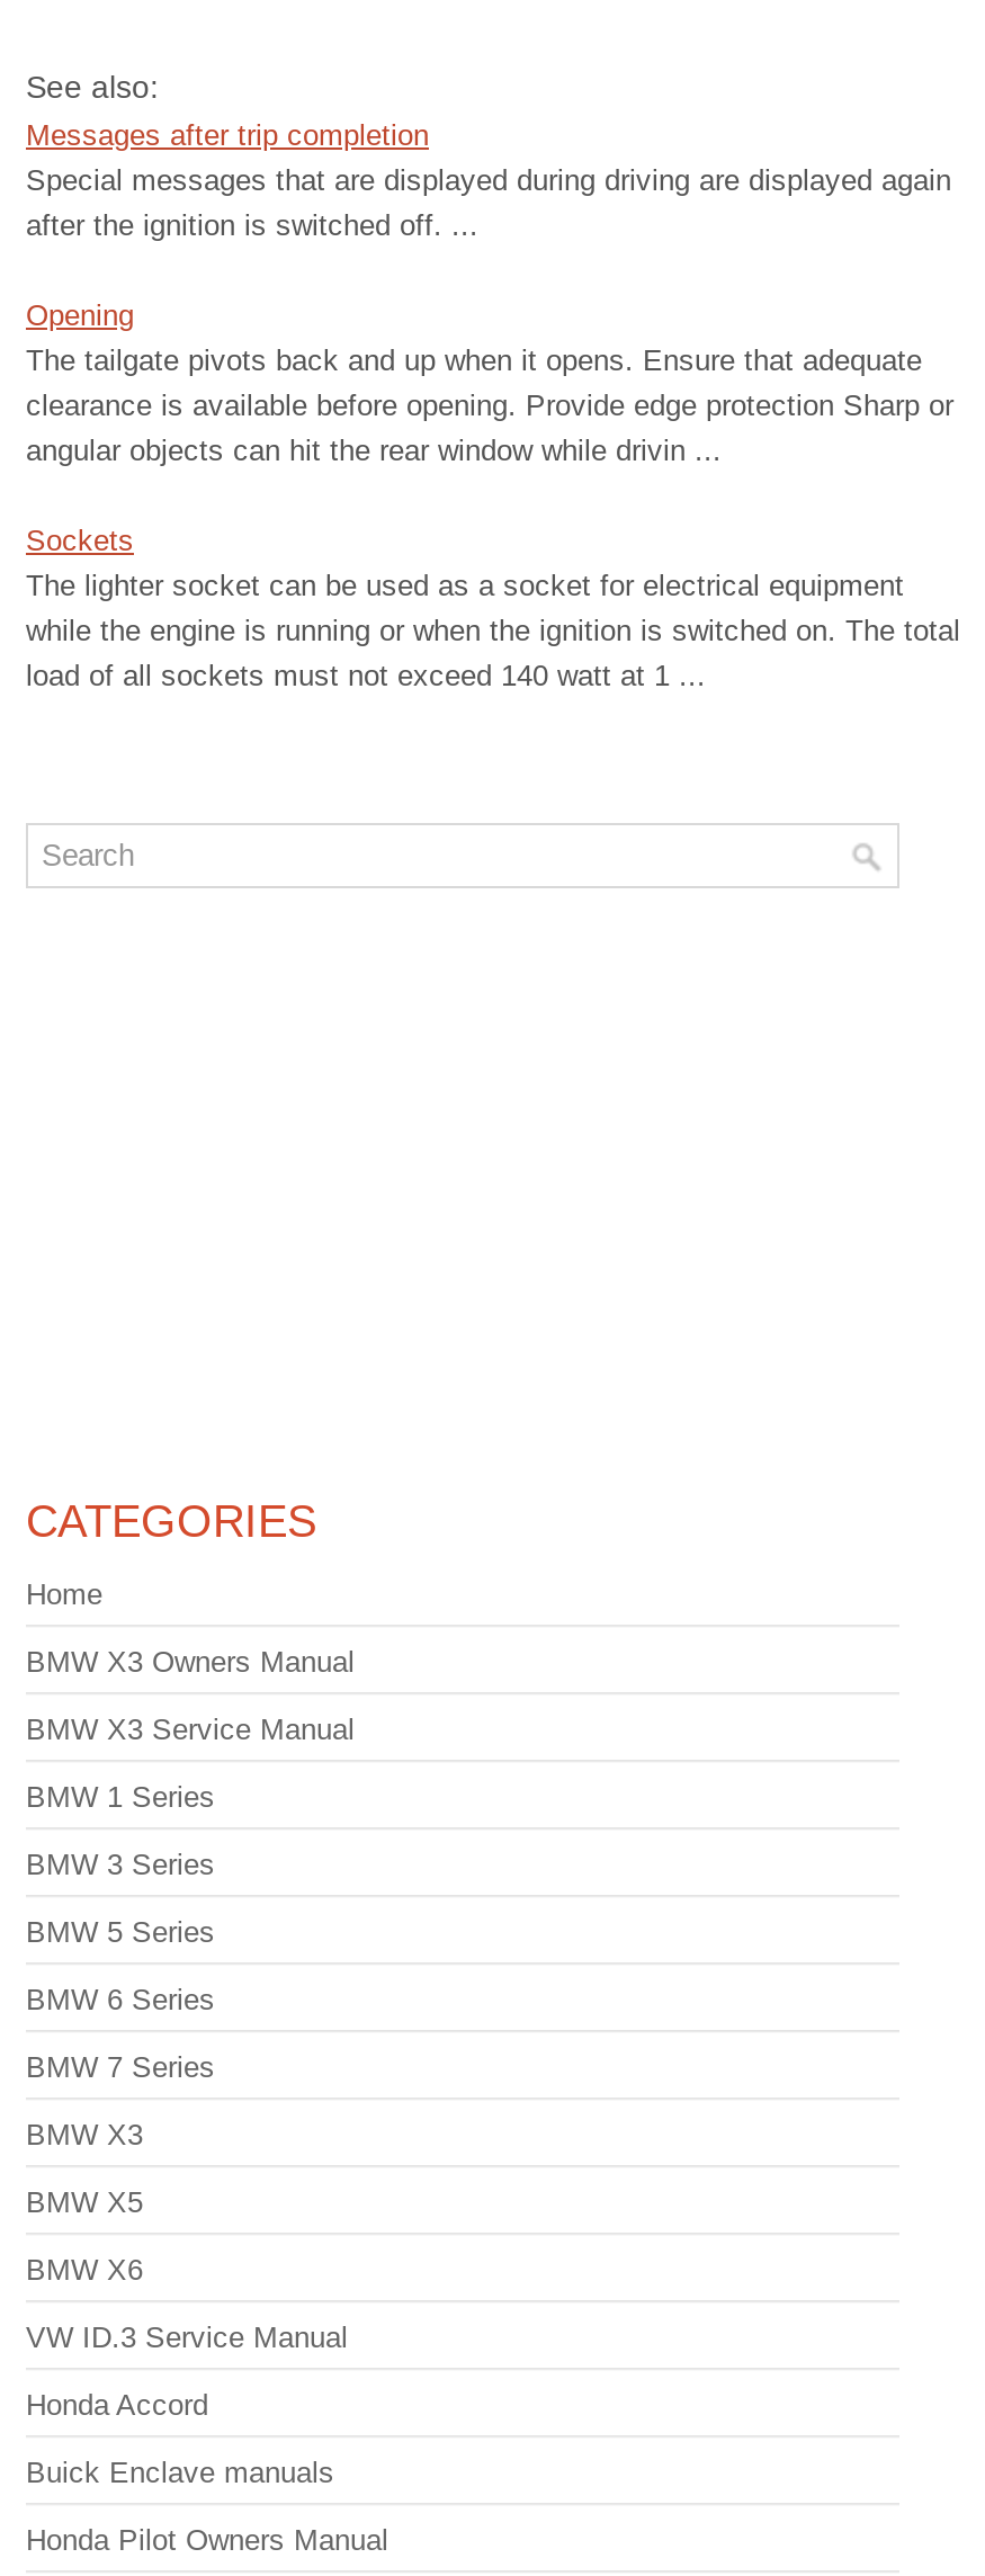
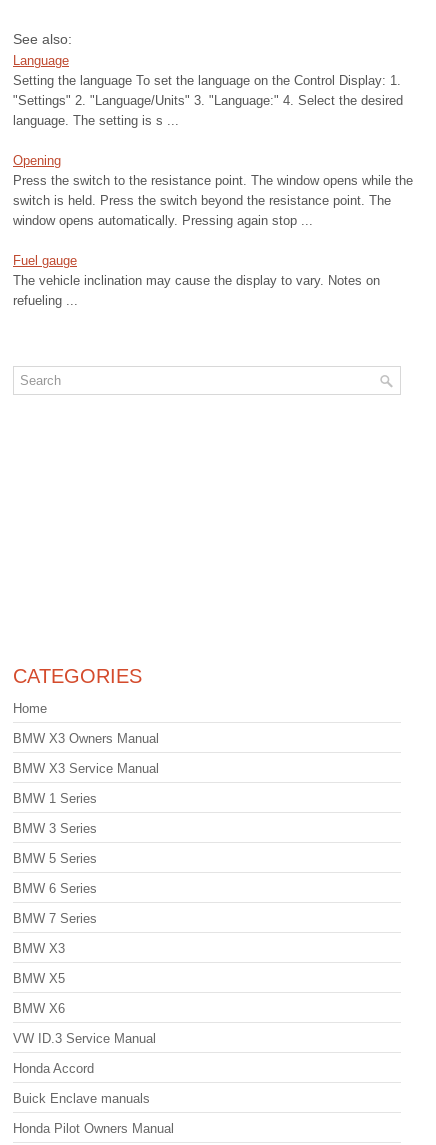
- Messages after trip completion
- Special messages that are displayed during driving are displayed again
- after the ignition is switched off. ...
+ Language
+ Setting the language To set the language on the Control Display: 1.
+ "Settings" 2. "Language/Units" 3. "Language:" 4. Select the desired
+ language. The setting is s ...

moved down: Opening

- The tailgate pivots back and up when it opens. Ensure that adequate
- clearance is available before opening. Provide edge protection Sharp or
- angular objects can hit the rear window while drivin ...
+ Press the switch to the resistance point. The window opens while the
+ switch is held. Press the switch beyond the resistance point. The
+ window opens automatically. Pressing again stop ...

- Sockets
- The lighter socket can be used as a socket for electrical equipment
- while the engine is running or when the ignition is switched on. The total
- load of all sockets must not exceed 140 watt at 1 ...
+ Fuel gauge
+ The vehicle inclination may cause the display to vary. Notes on
+ refueling ...
